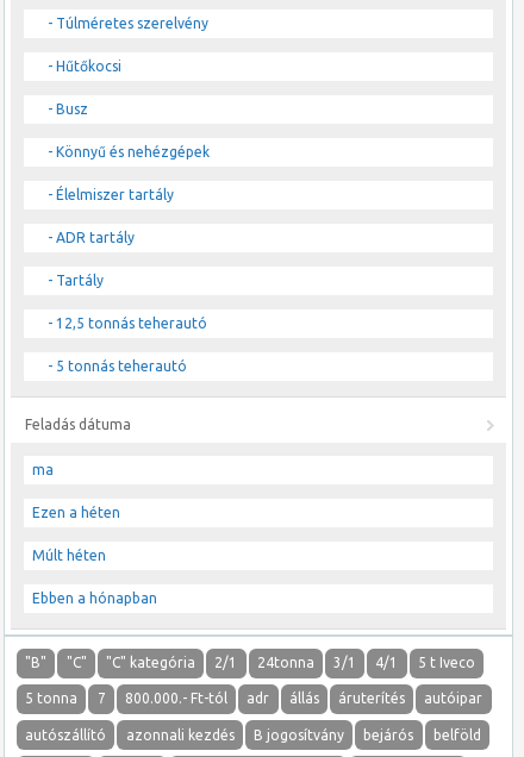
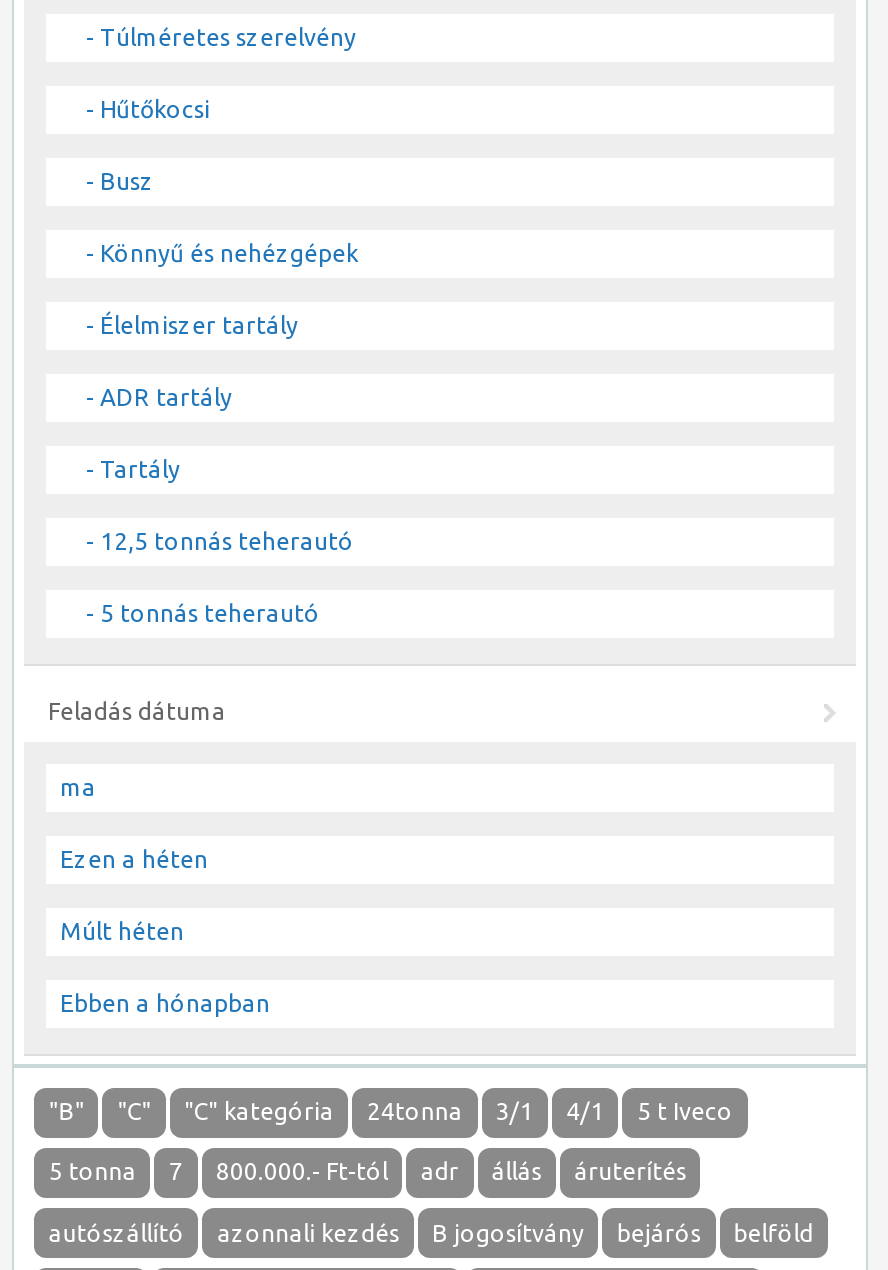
- 2/1

- autóipar
